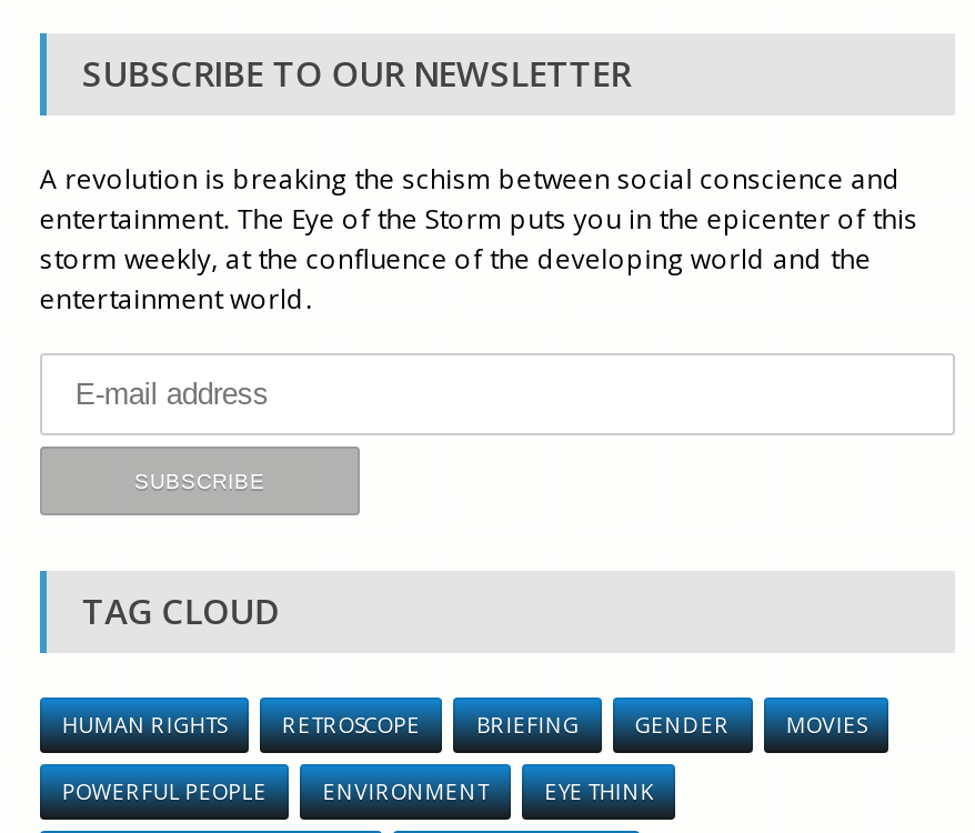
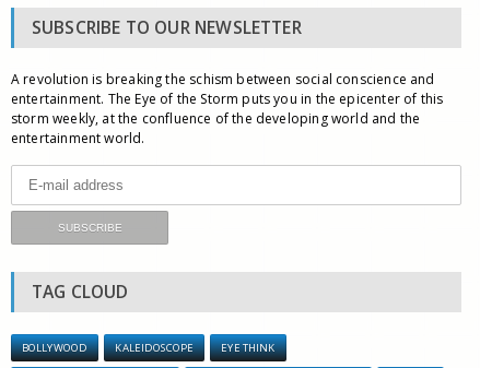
- HUMAN RIGHTS
- RETROSCOPE
- BRIEFING
- GENDER
- MOVIES
- POWERFUL PEOPLE
- ENVIRONMENT
+ BOLLYWOOD
+ KALEIDOSCOPE
